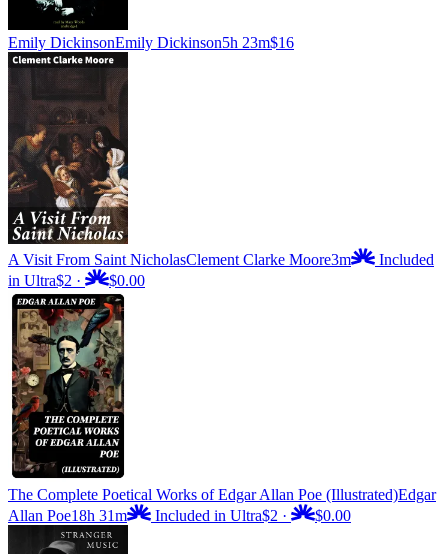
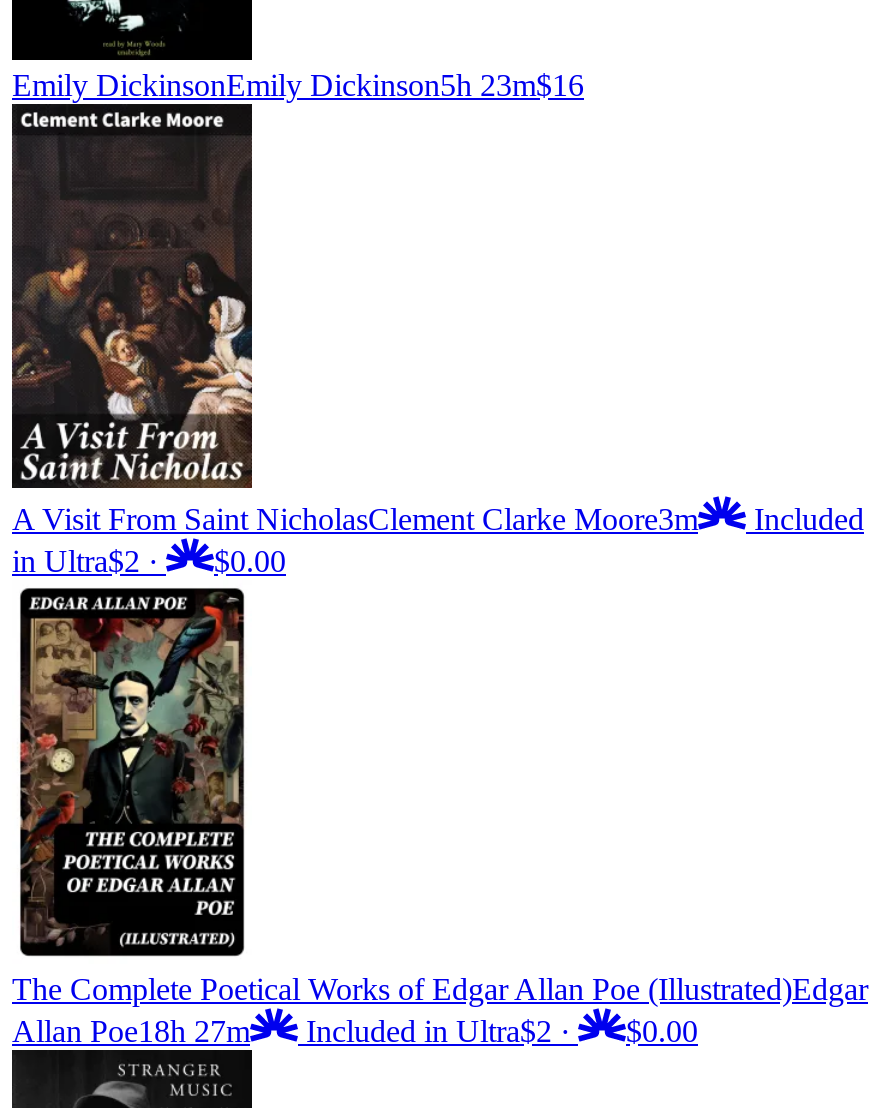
- Allan Poe18h 31m Included in Ultra$2 · $0.00
+ Allan Poe18h 27m Included in Ultra$2 · $0.00
